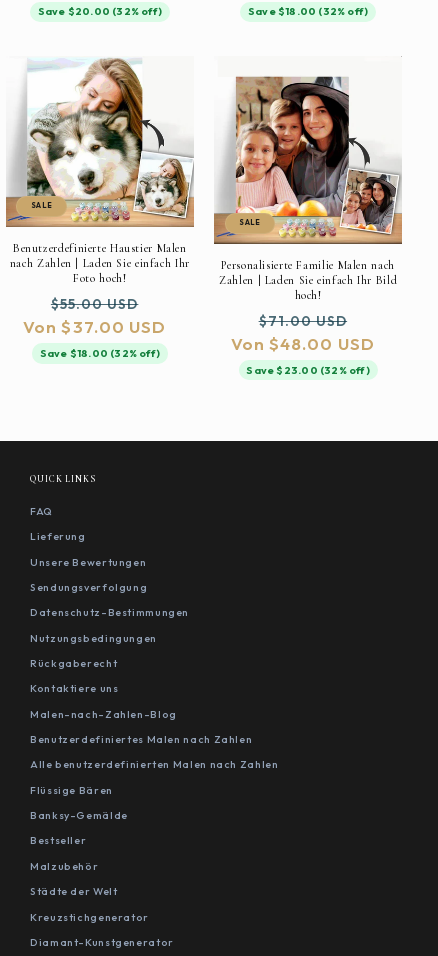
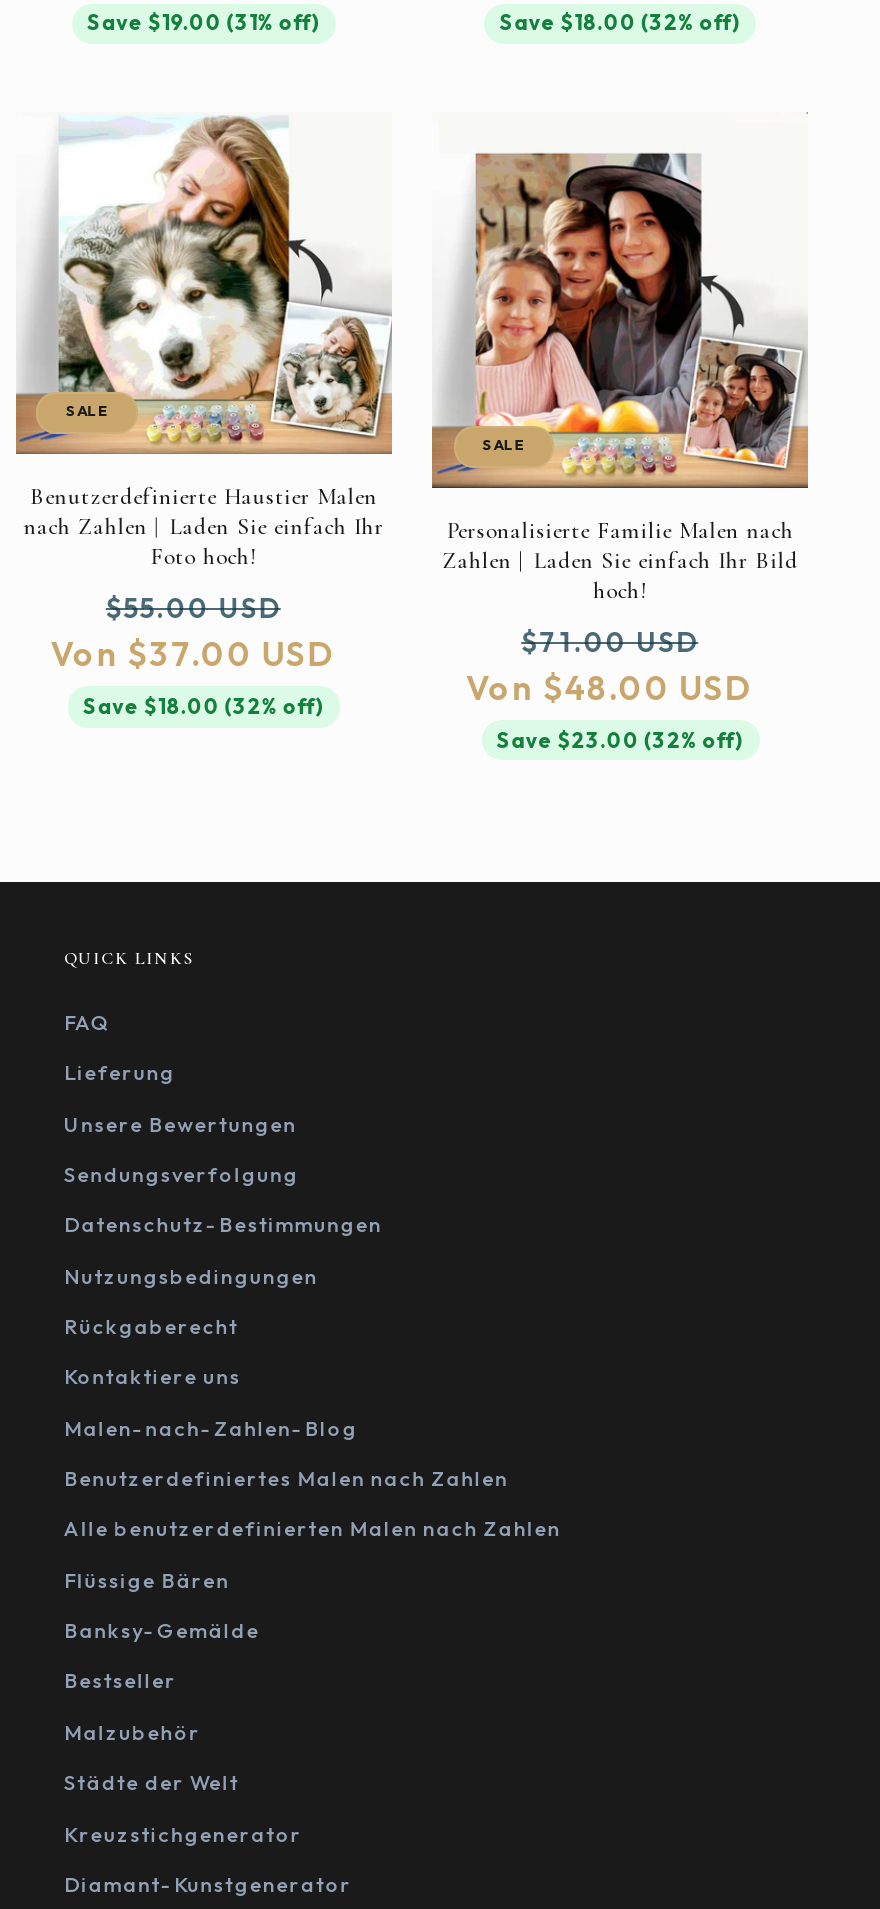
- Save $20.00 (32% off)
+ Save $19.00 (31% off)
